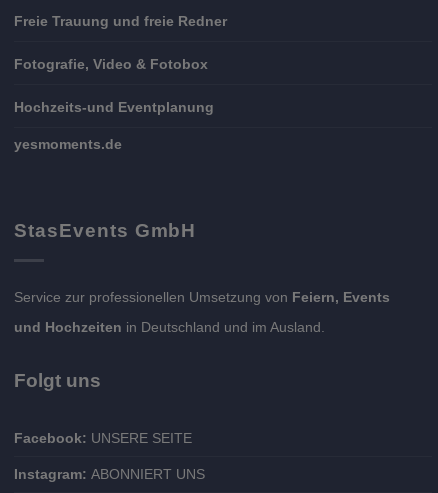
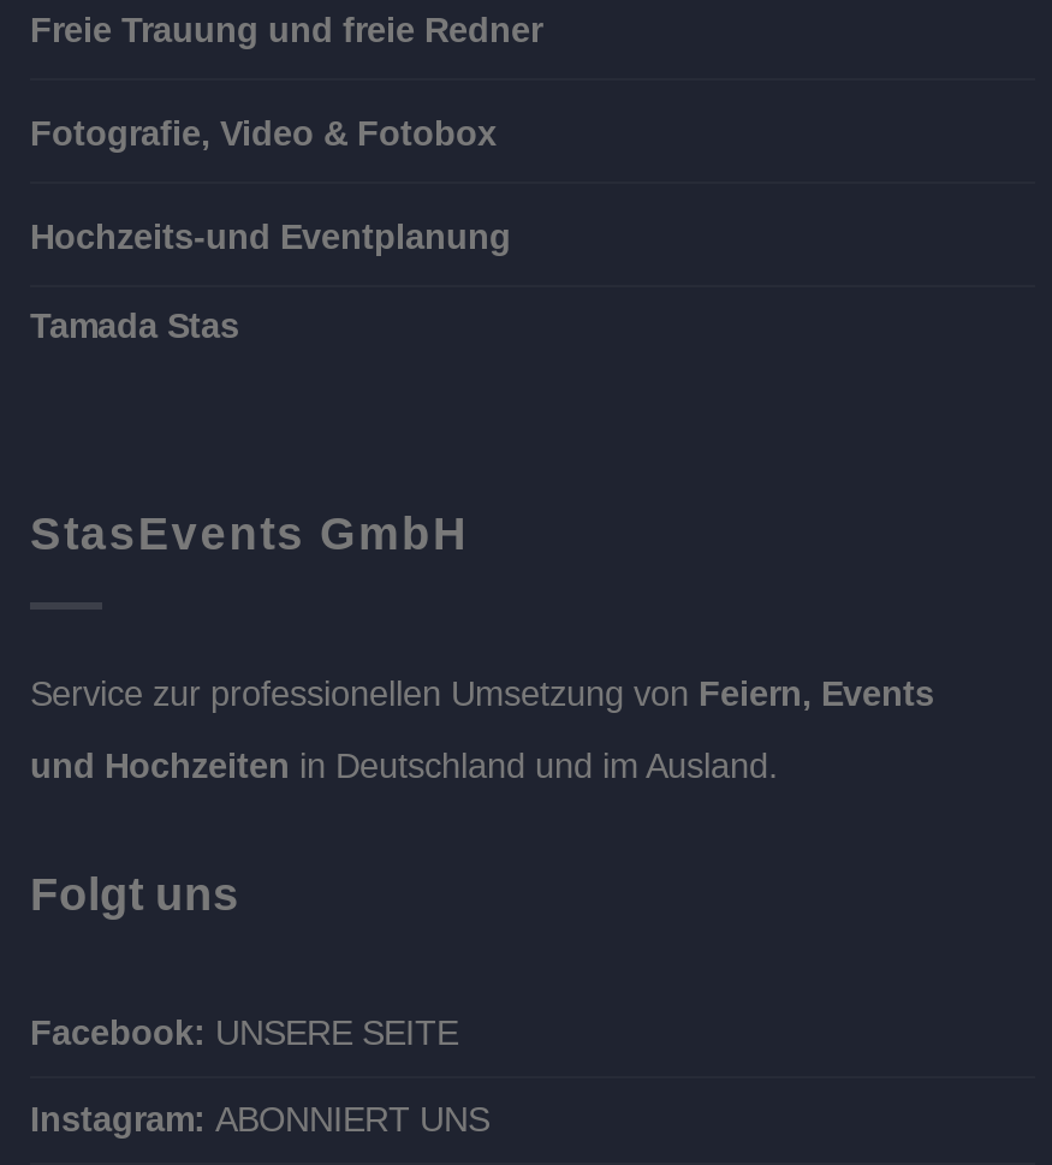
- yesmoments.de
+ Tamada Stas
